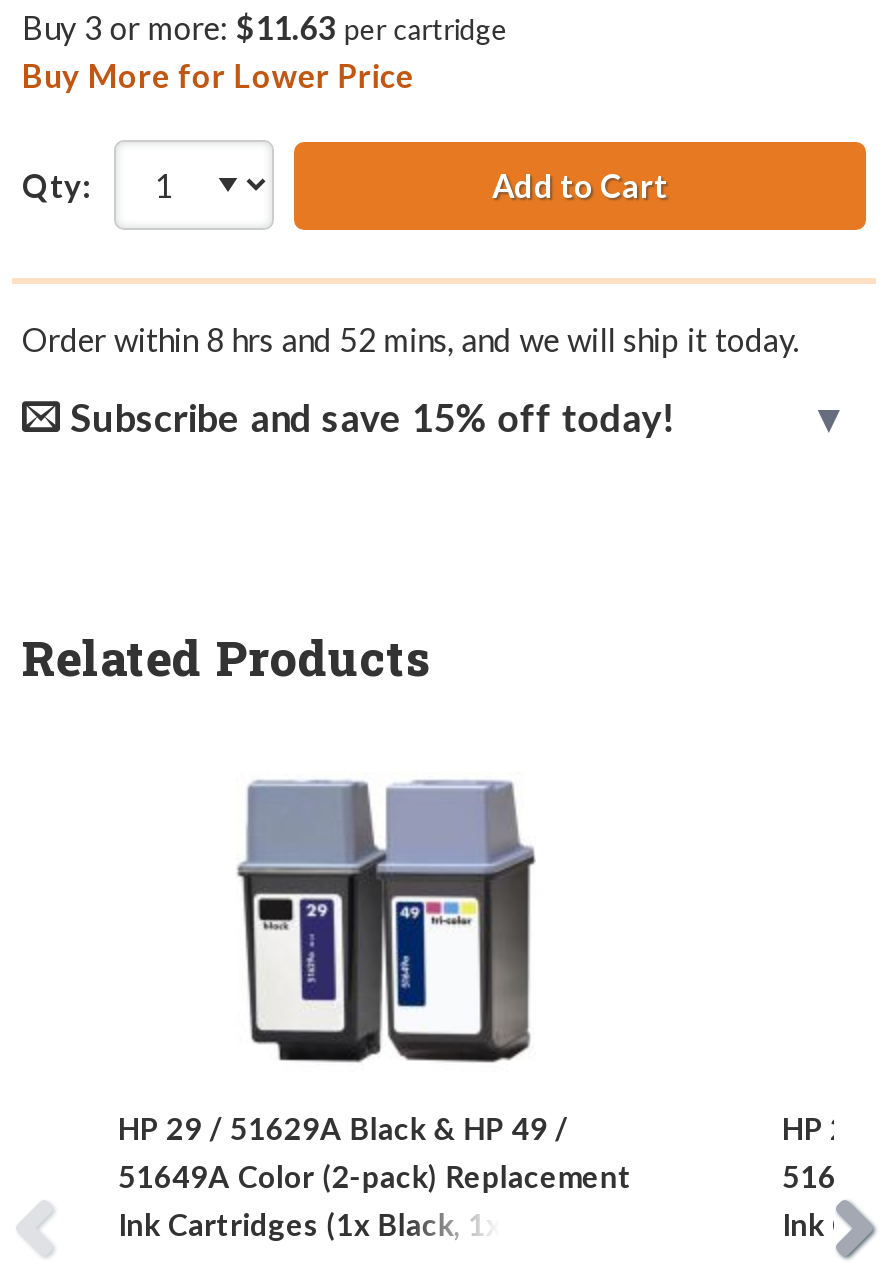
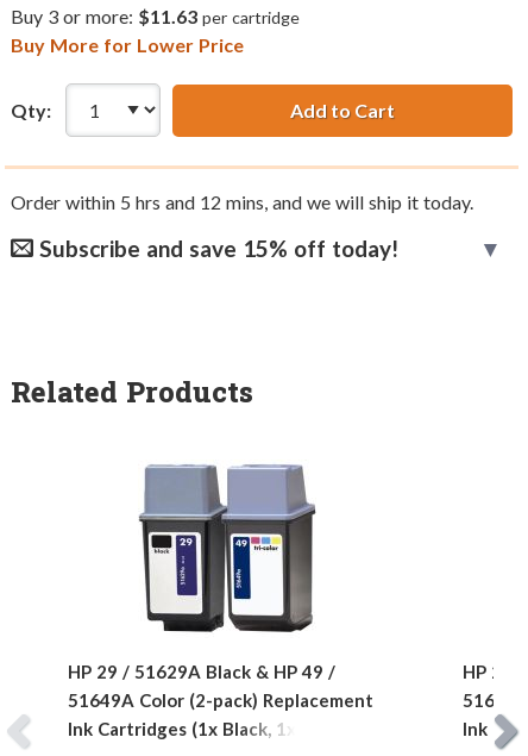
- Order within 8 hrs and 52 mins, and we will ship it today.
+ Order within 5 hrs and 12 mins, and we will ship it today.
